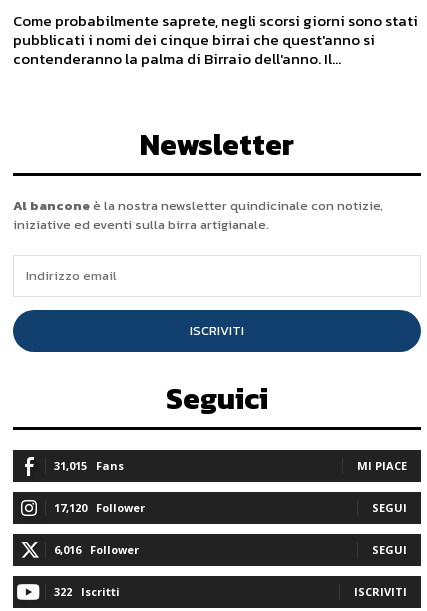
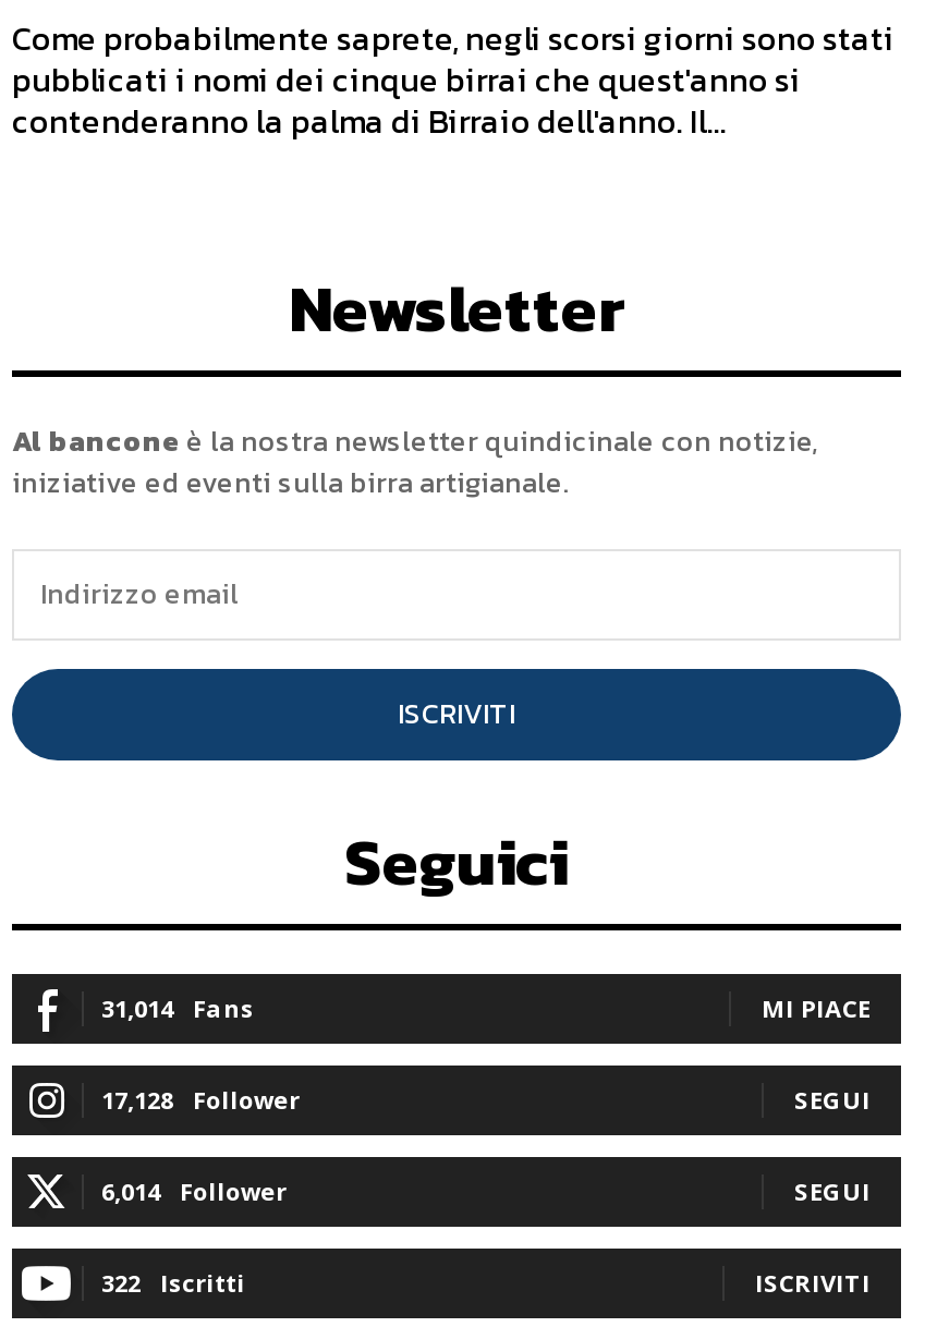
- 31,015 Fans
+ 31,014 Fans

- 17,120 Follower
+ 17,128 Follower

- 6,016 Follower
+ 6,014 Follower
